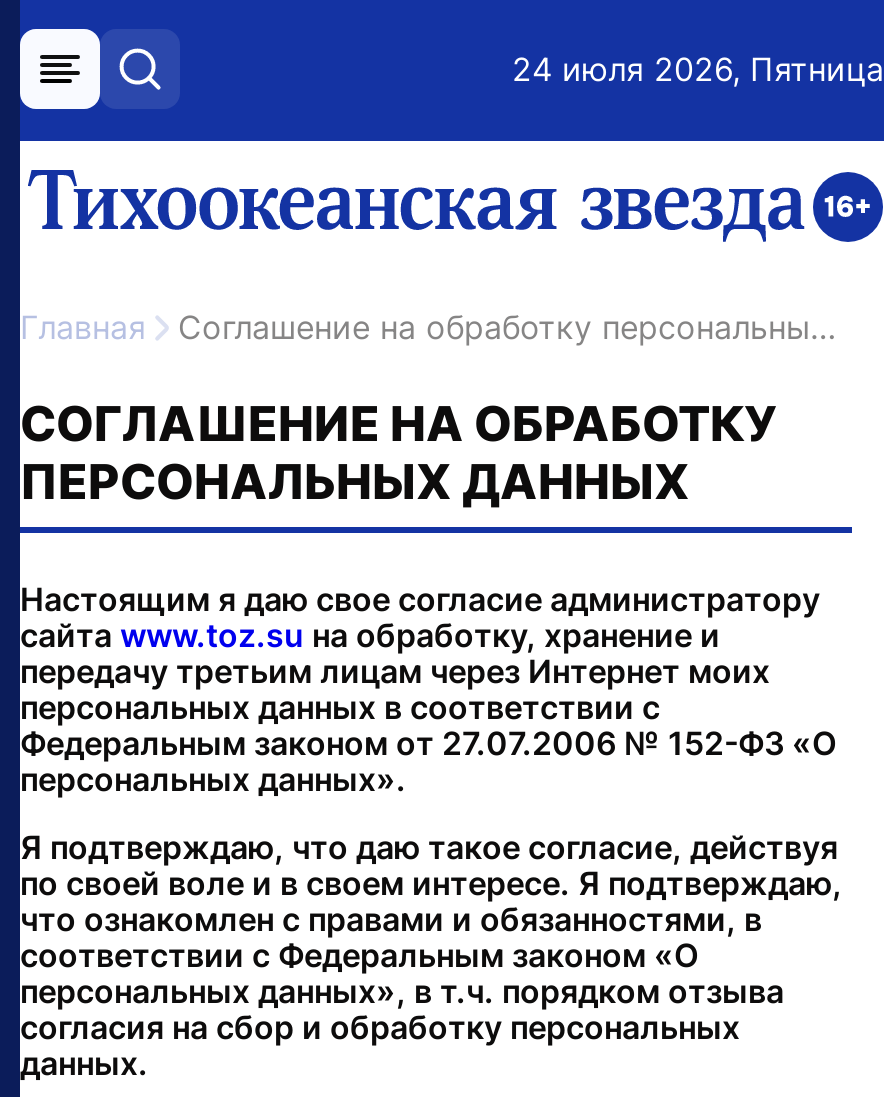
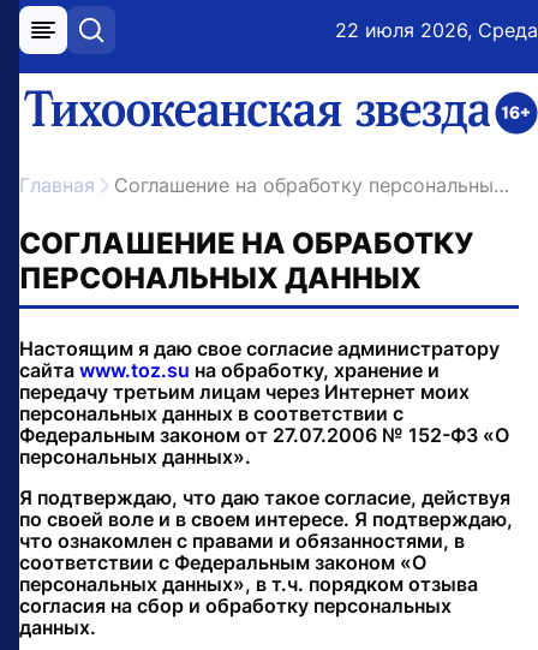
- 24 июля 2026, Пятница
+ 22 июля 2026, Среда
